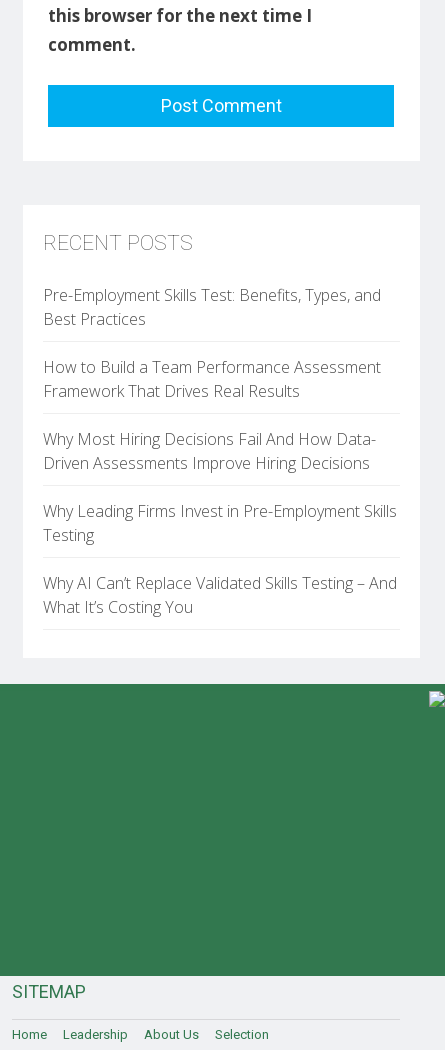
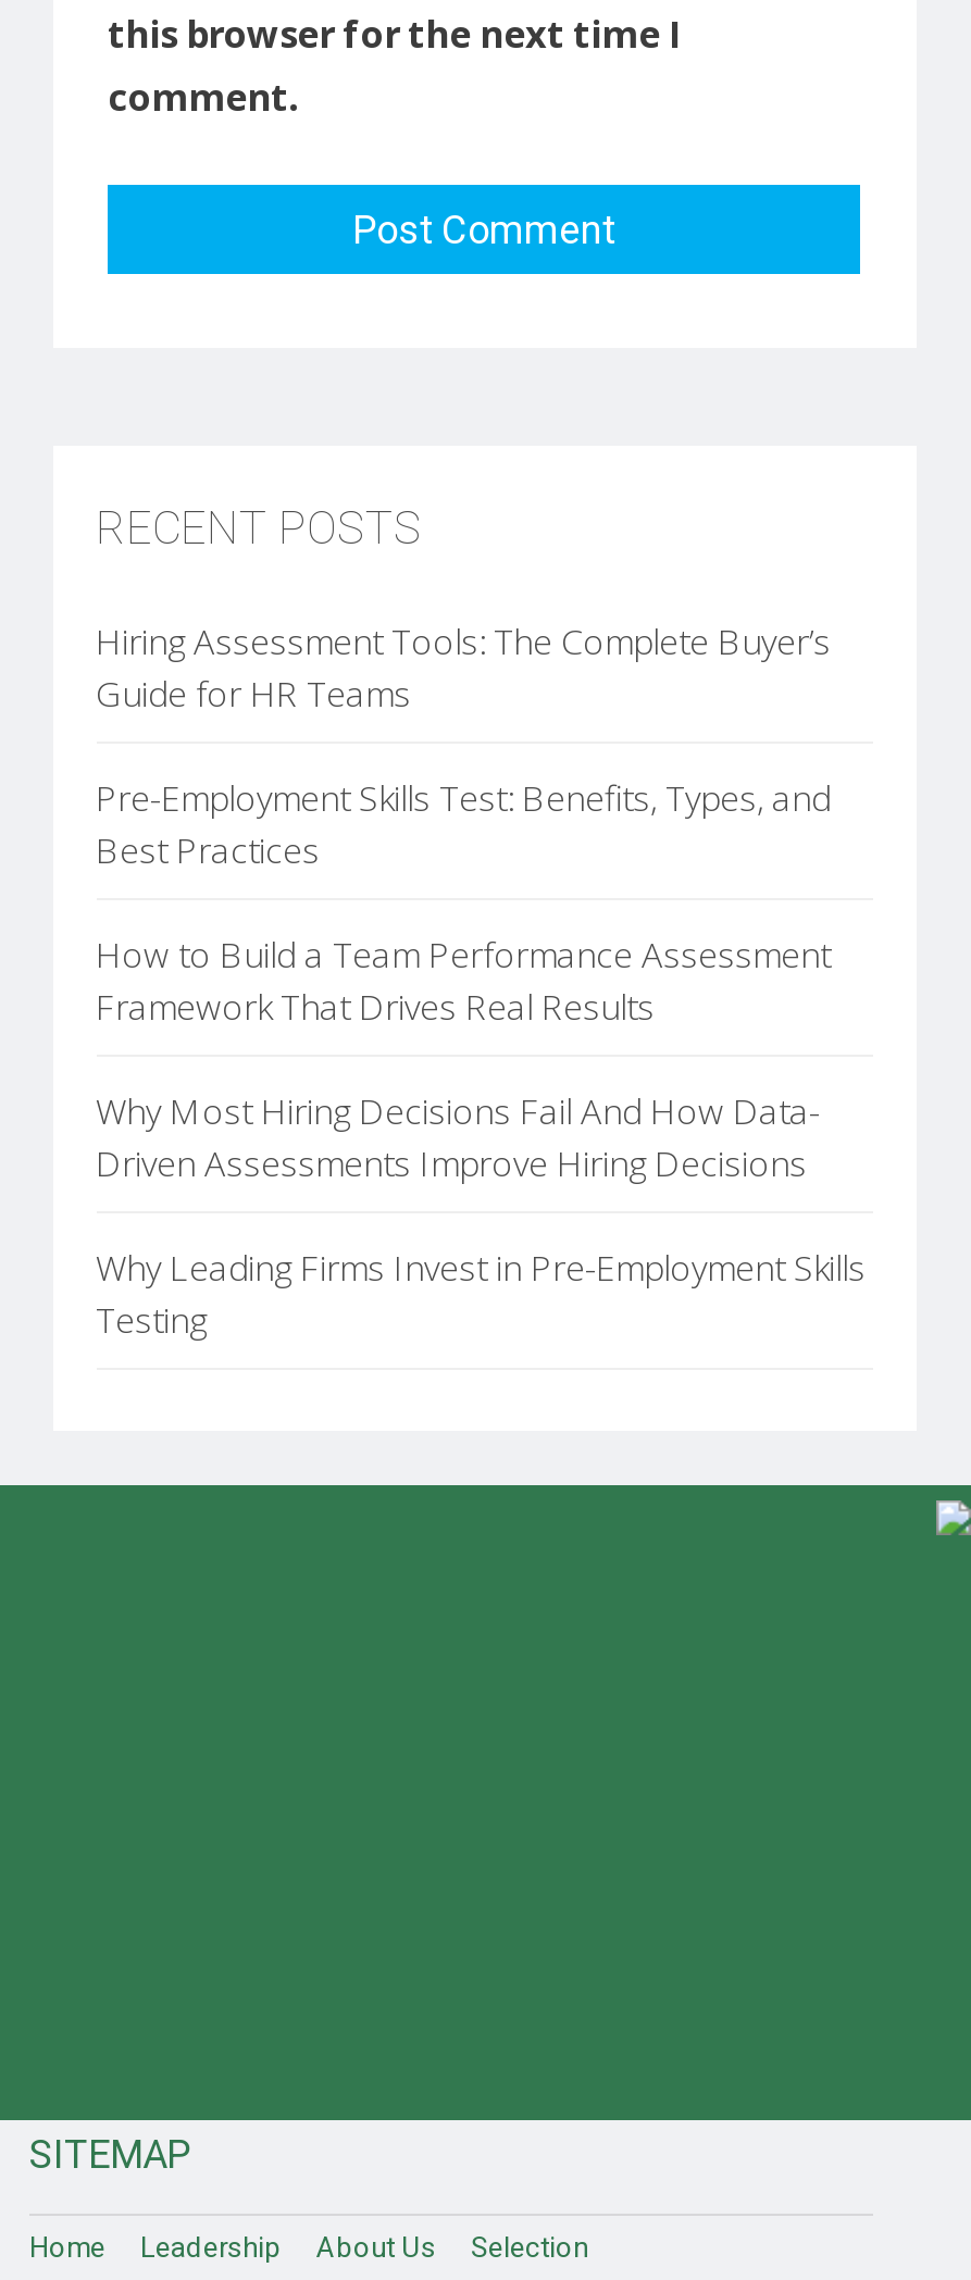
+ Hiring Assessment Tools: The Complete Buyer’s
+ Guide for HR Teams

moved down: Pre-Employment Skills Test: Benefits, Types, and | Best Practices | How to Build a Team Performance Assessment | Framework That Drives Real Results | Why Most Hiring Decisions Fail And How Data- | Driven Assessments Improve Hiring Decisions | Why Leading Firms Invest in Pre-Employment Skills | Testing

- Why AI Can’t Replace Validated Skills Testing – And
- What It’s Costing You
